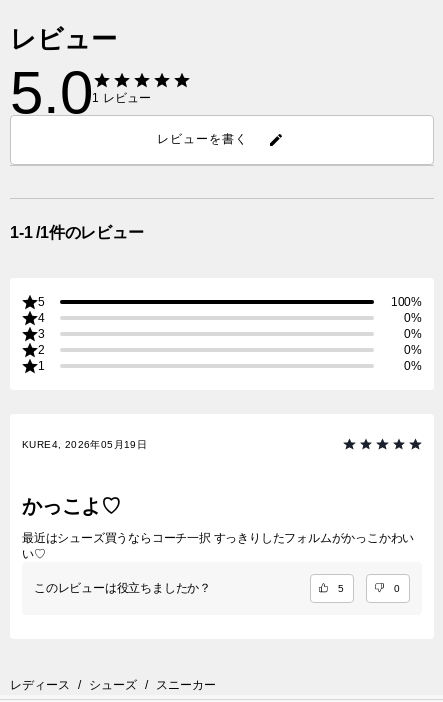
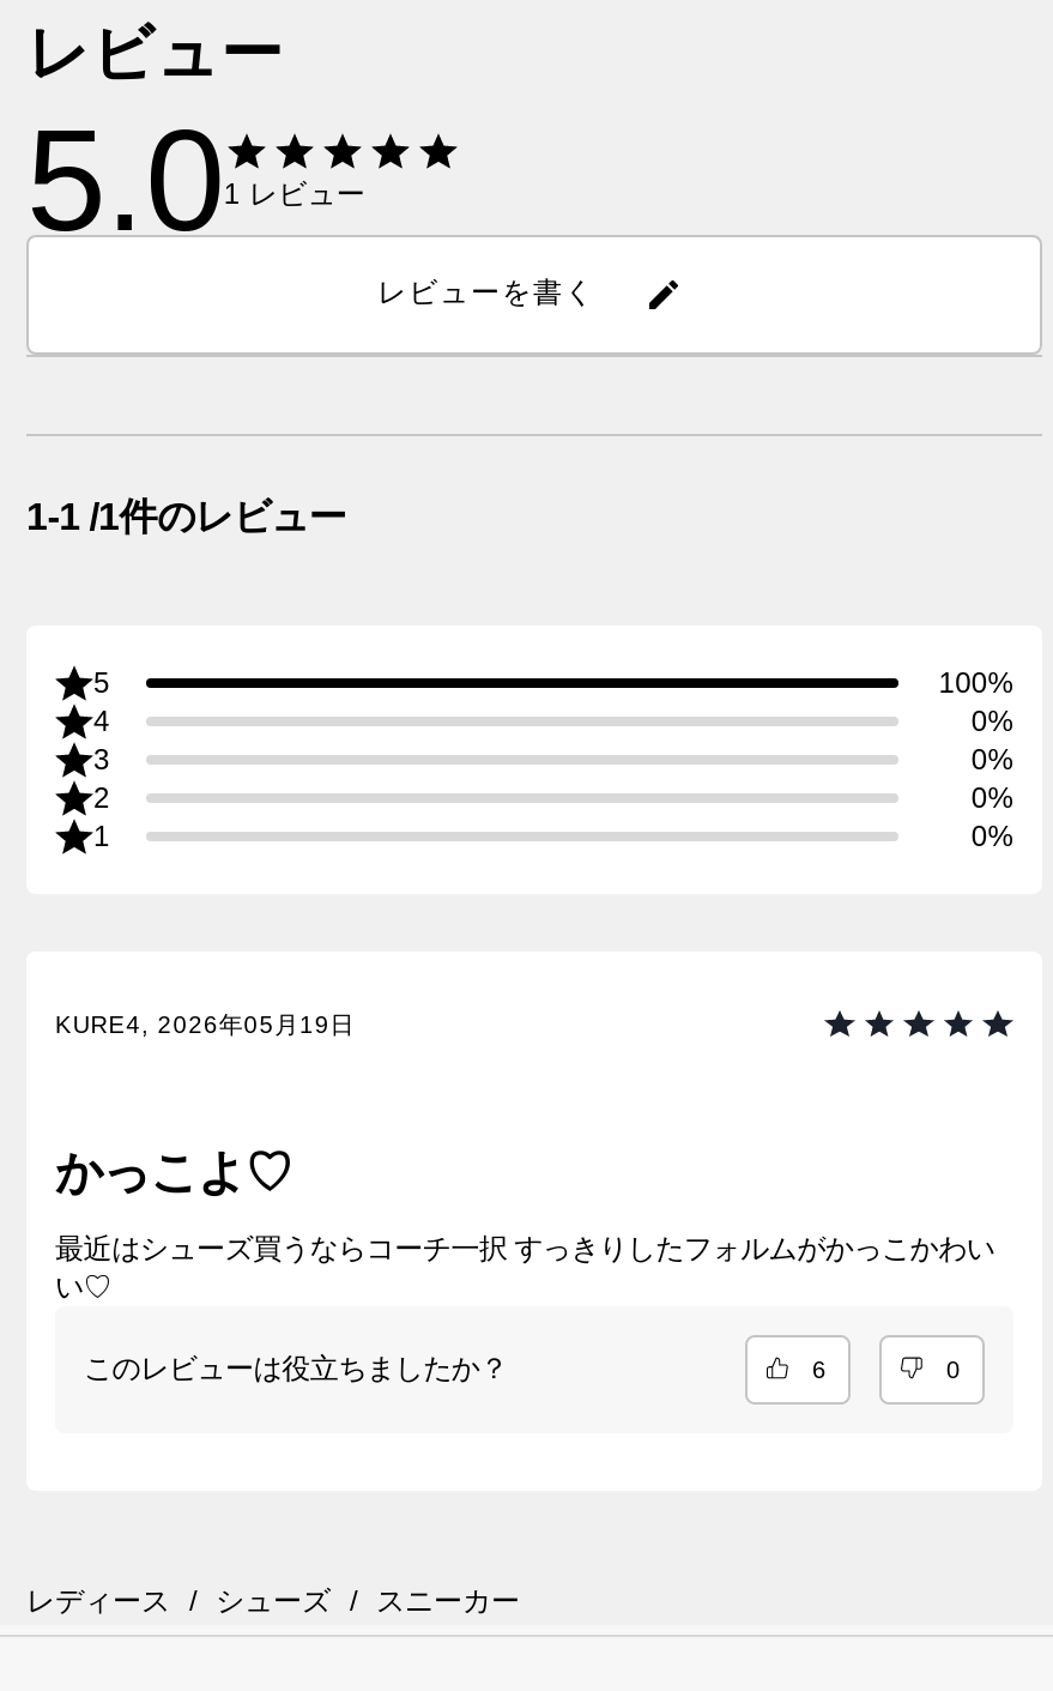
- 5
+ 6
